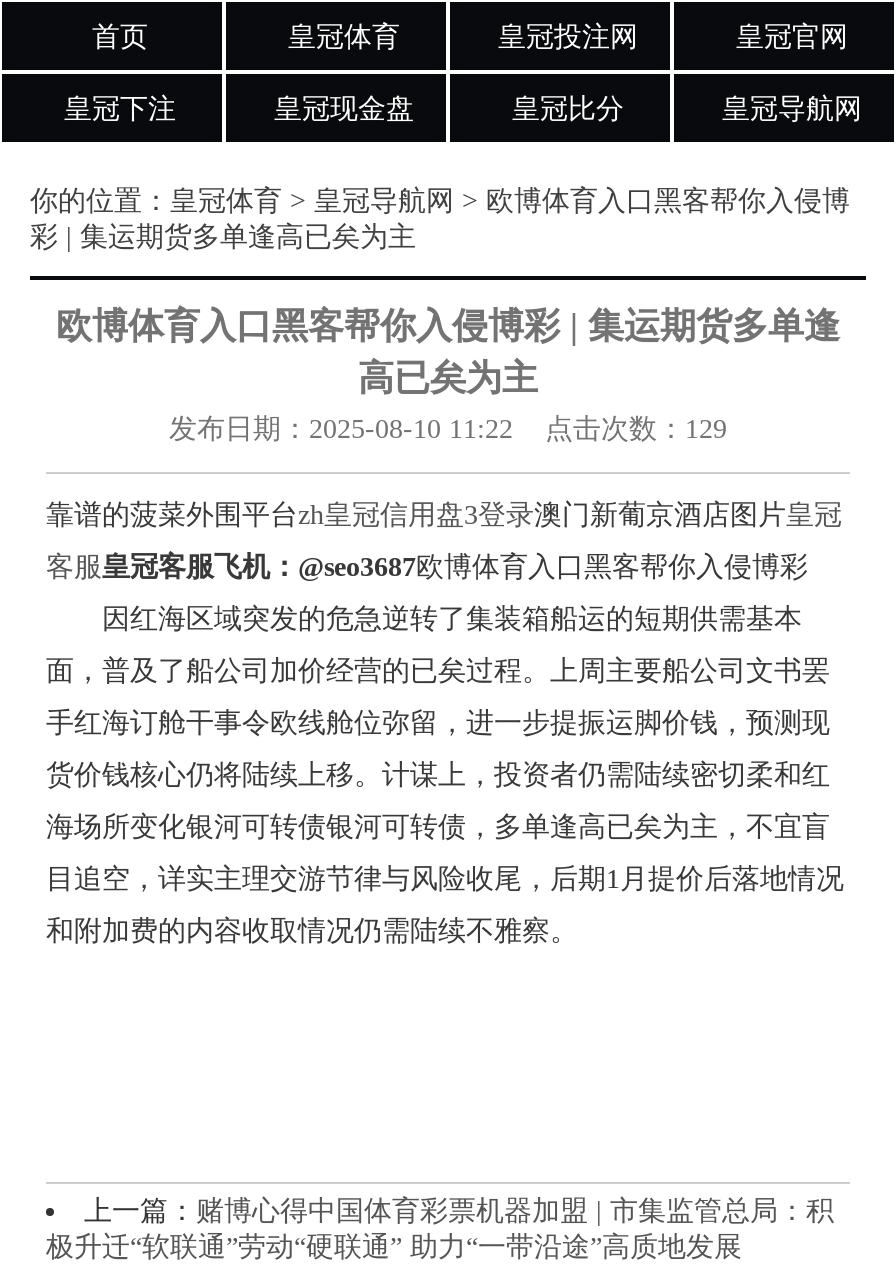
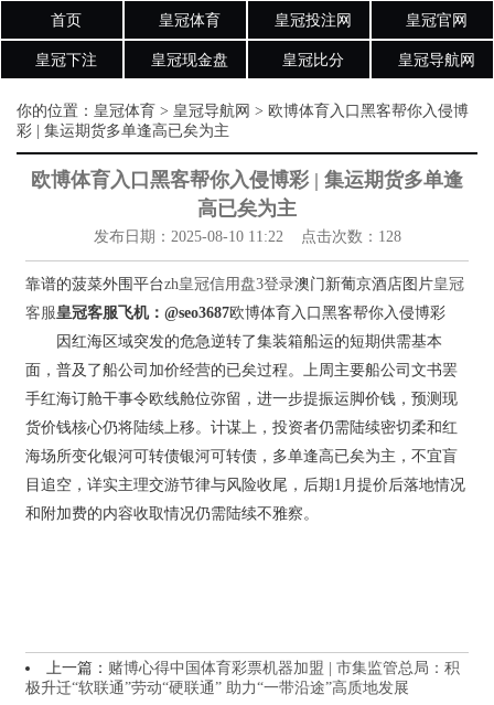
- 发布日期：2025-08-10 11:22 点击次数：129
+ 发布日期：2025-08-10 11:22 点击次数：128
